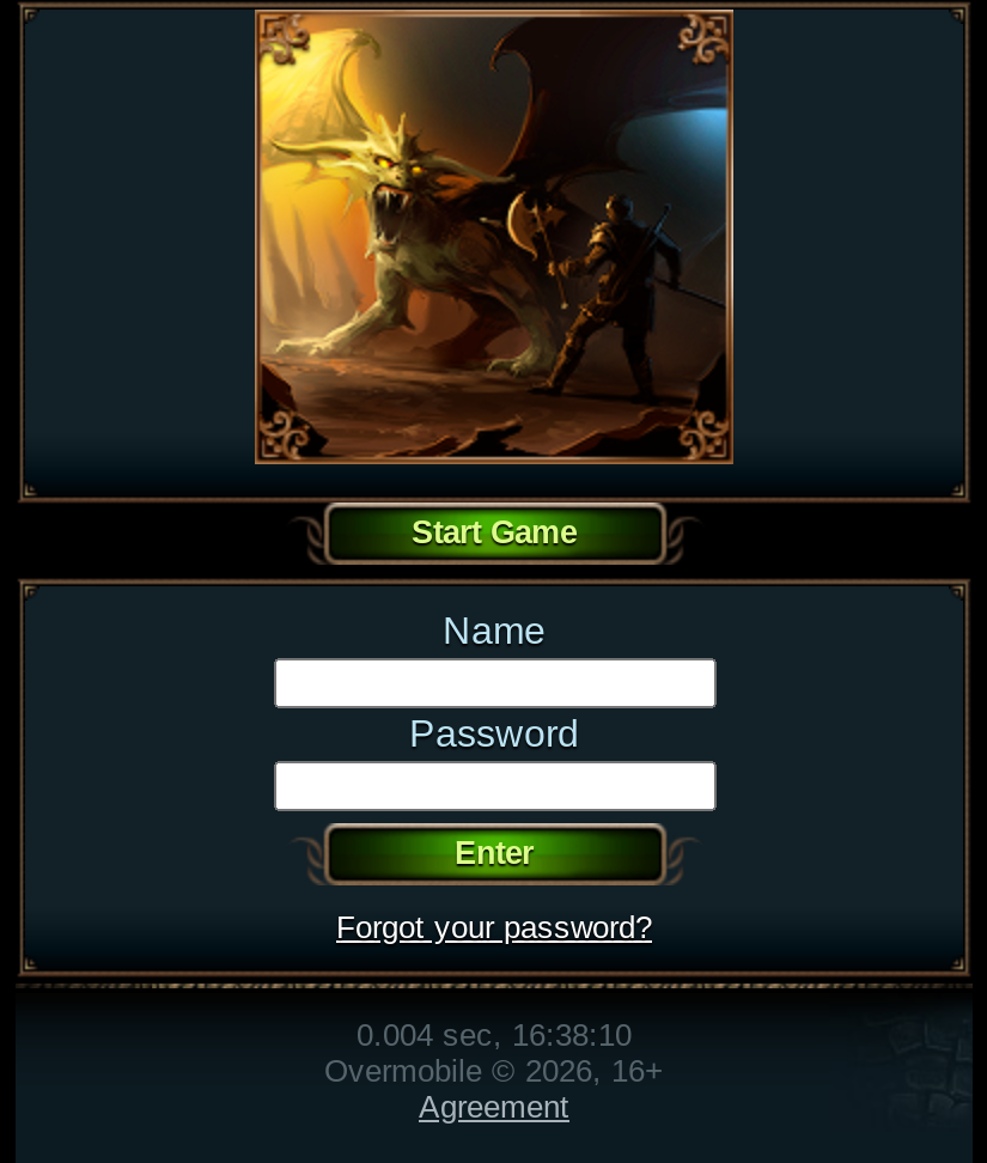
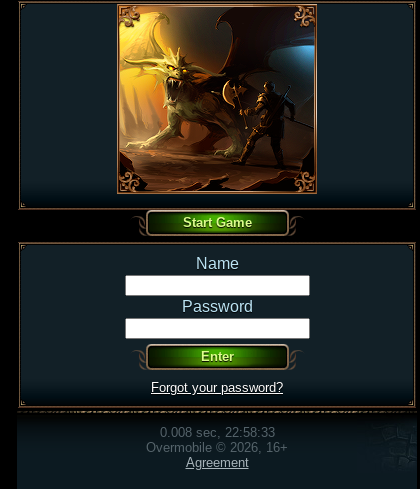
- 0.004 sec, 16:38:10
+ 0.008 sec, 22:58:33
